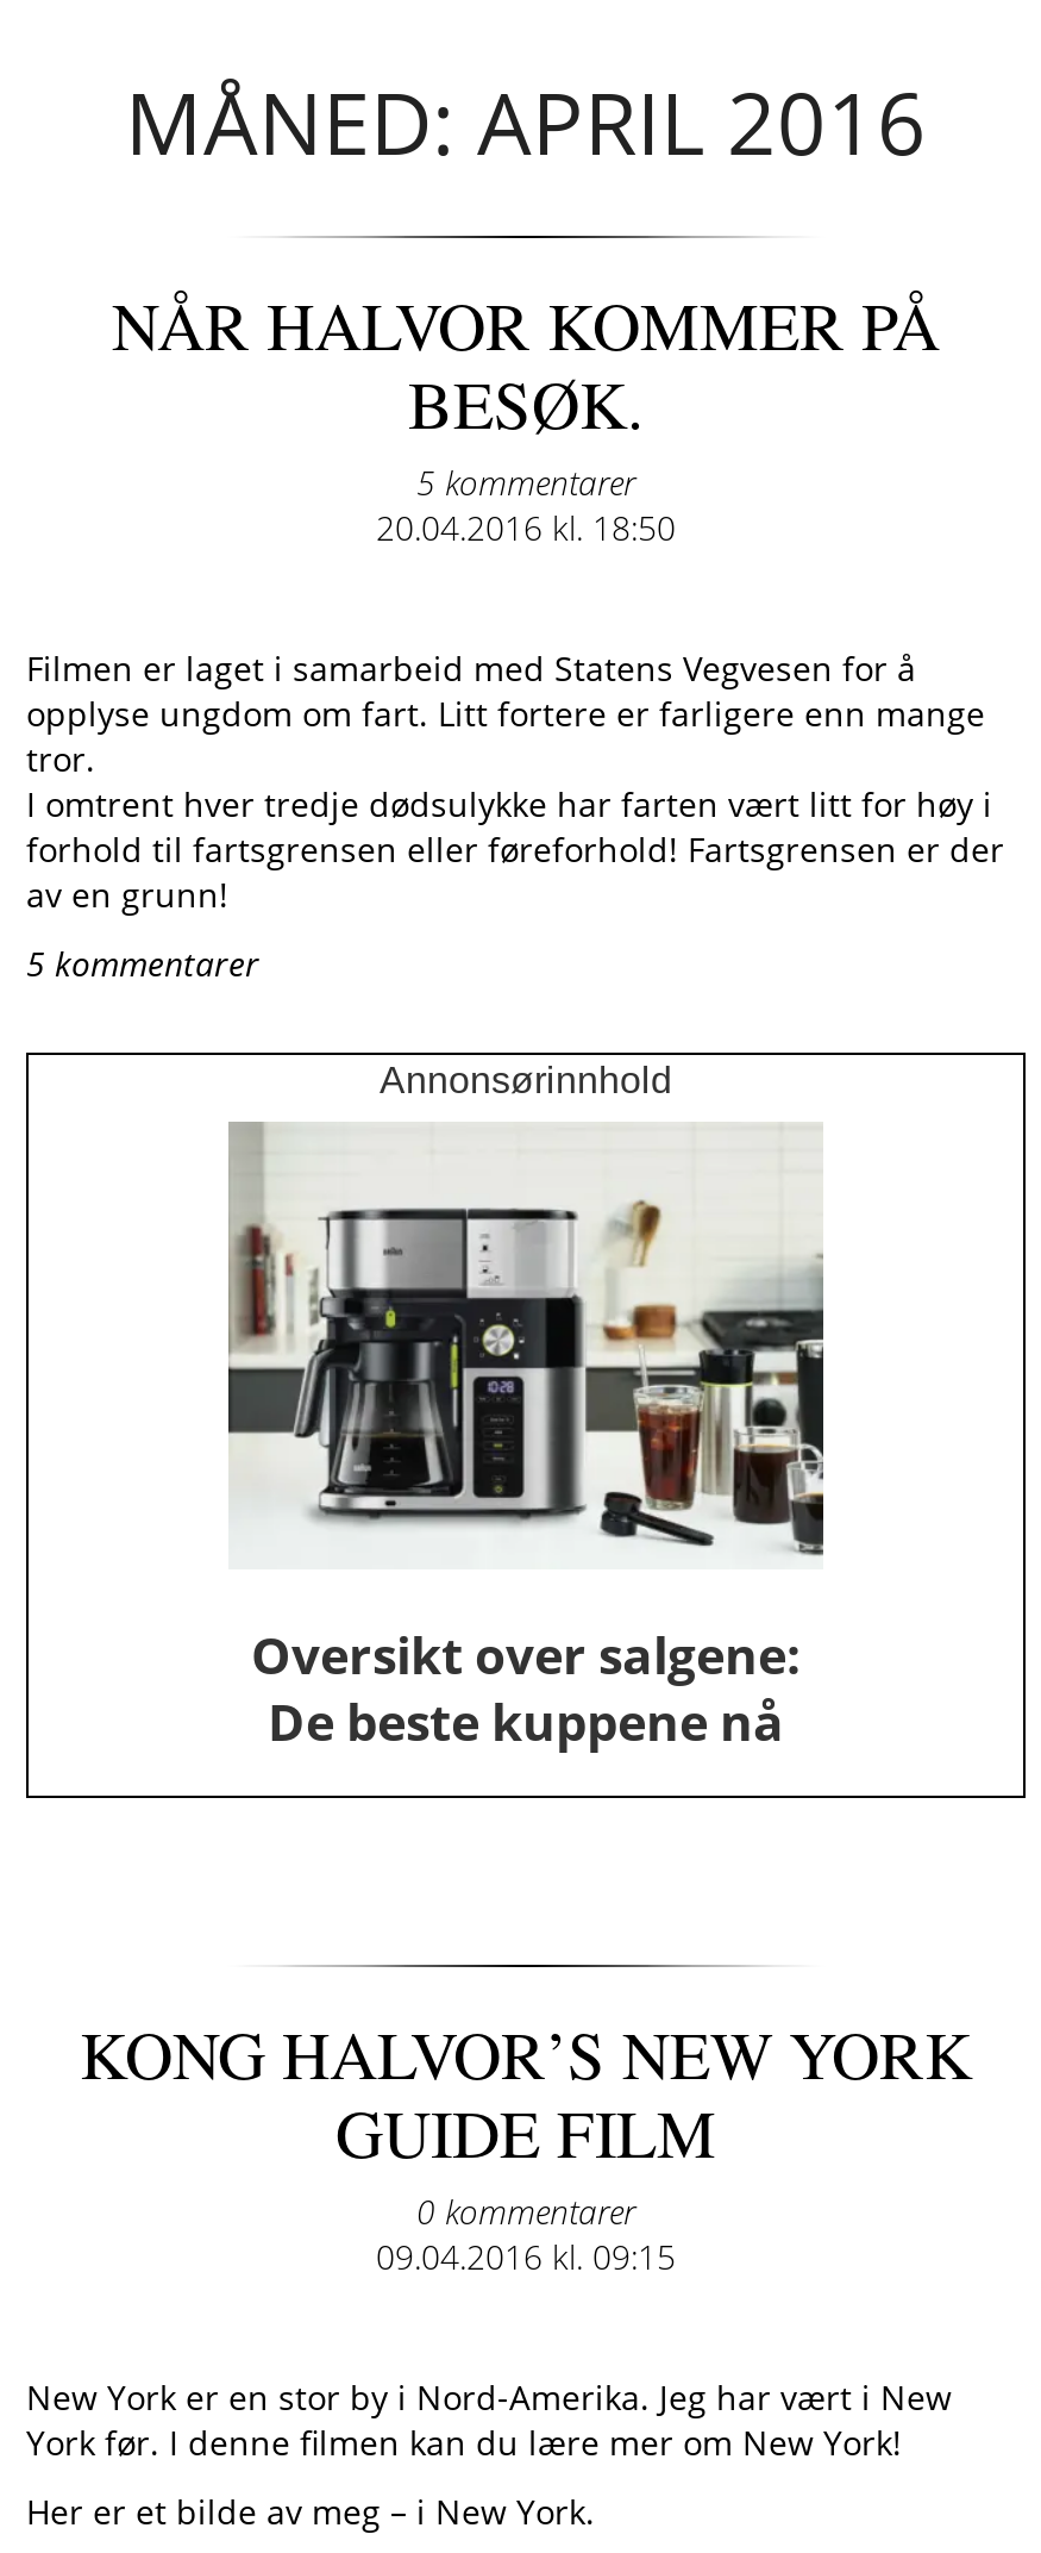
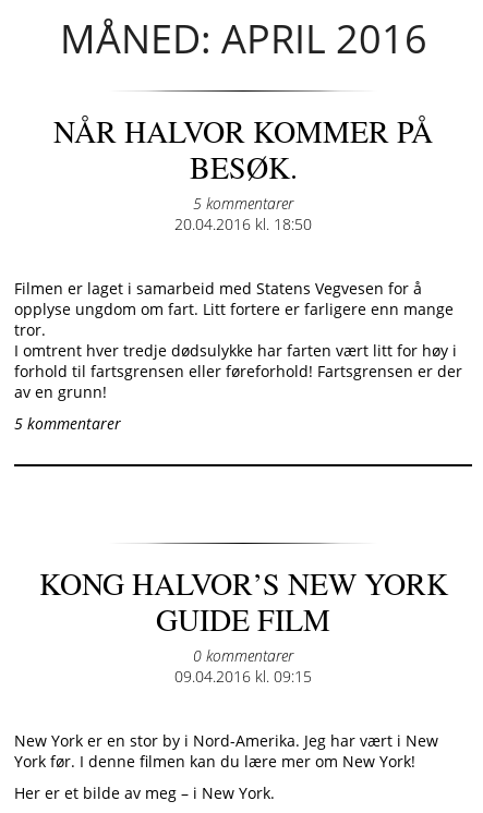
- Annonsørinnhold

- [image]
- Oversikt over salgene:
- De beste kuppene nå
